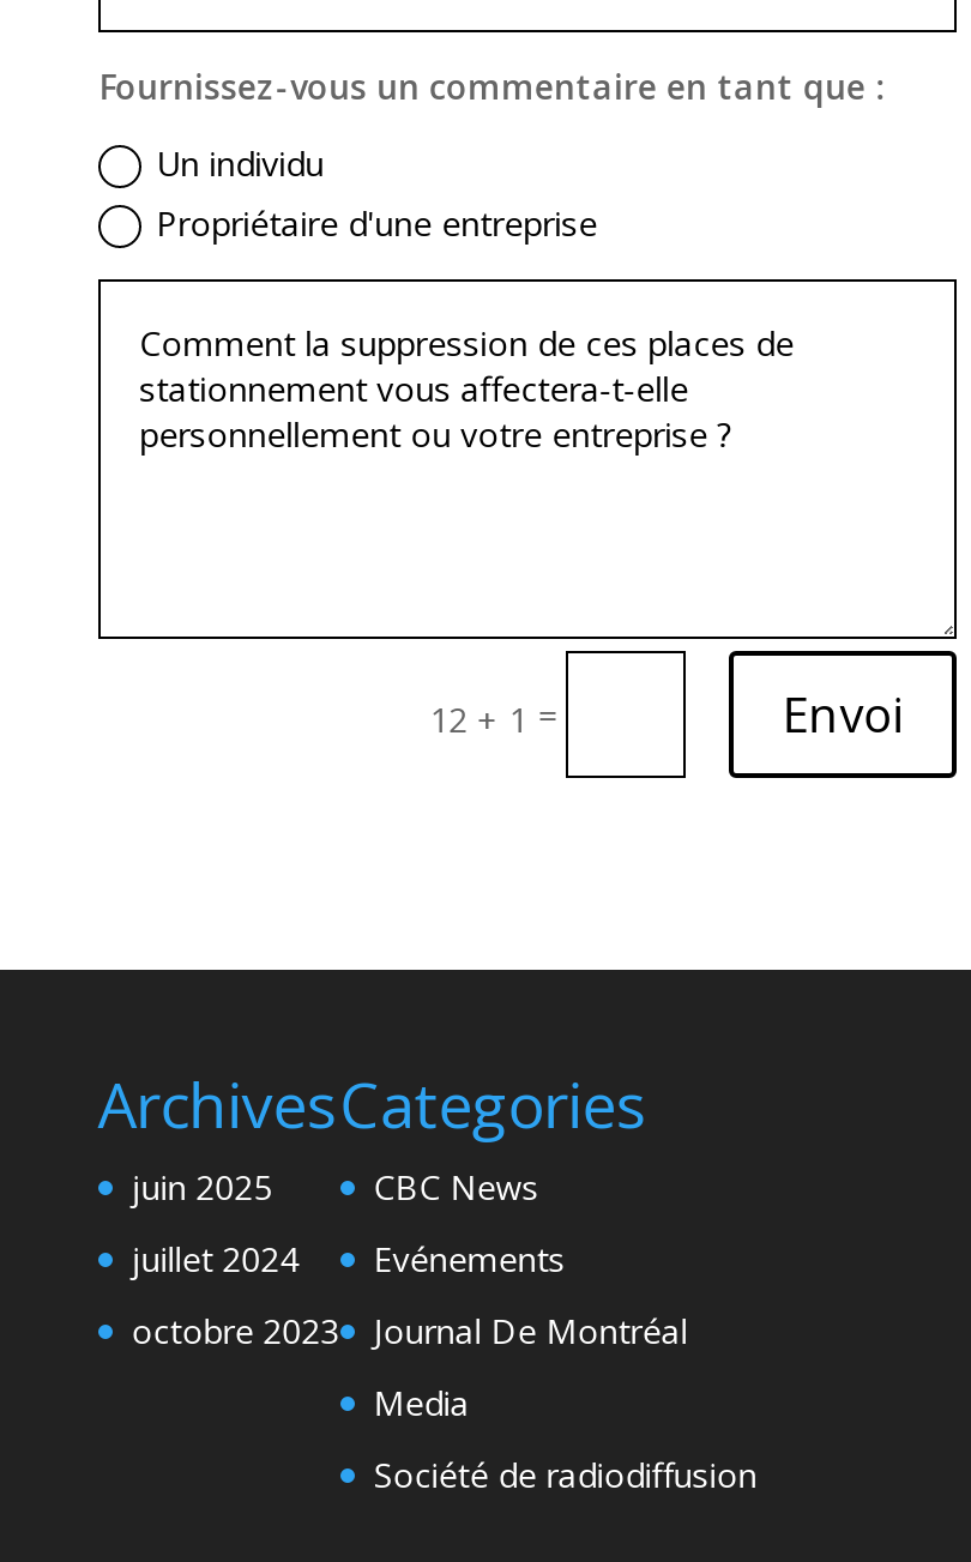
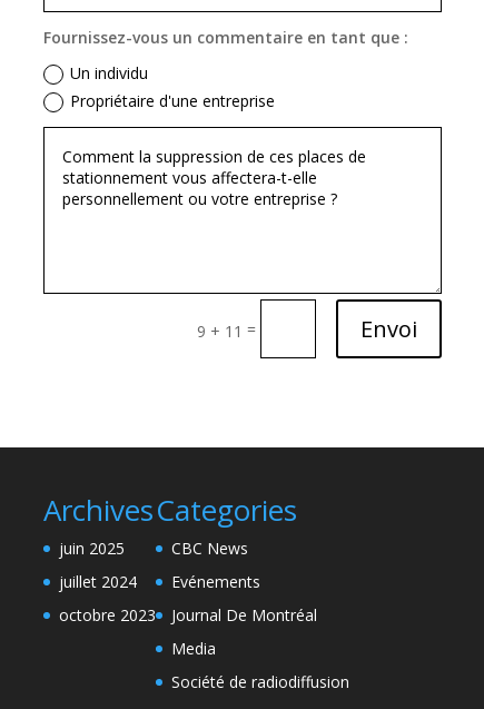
- 12 + 1 =
+ 9 + 11 =
